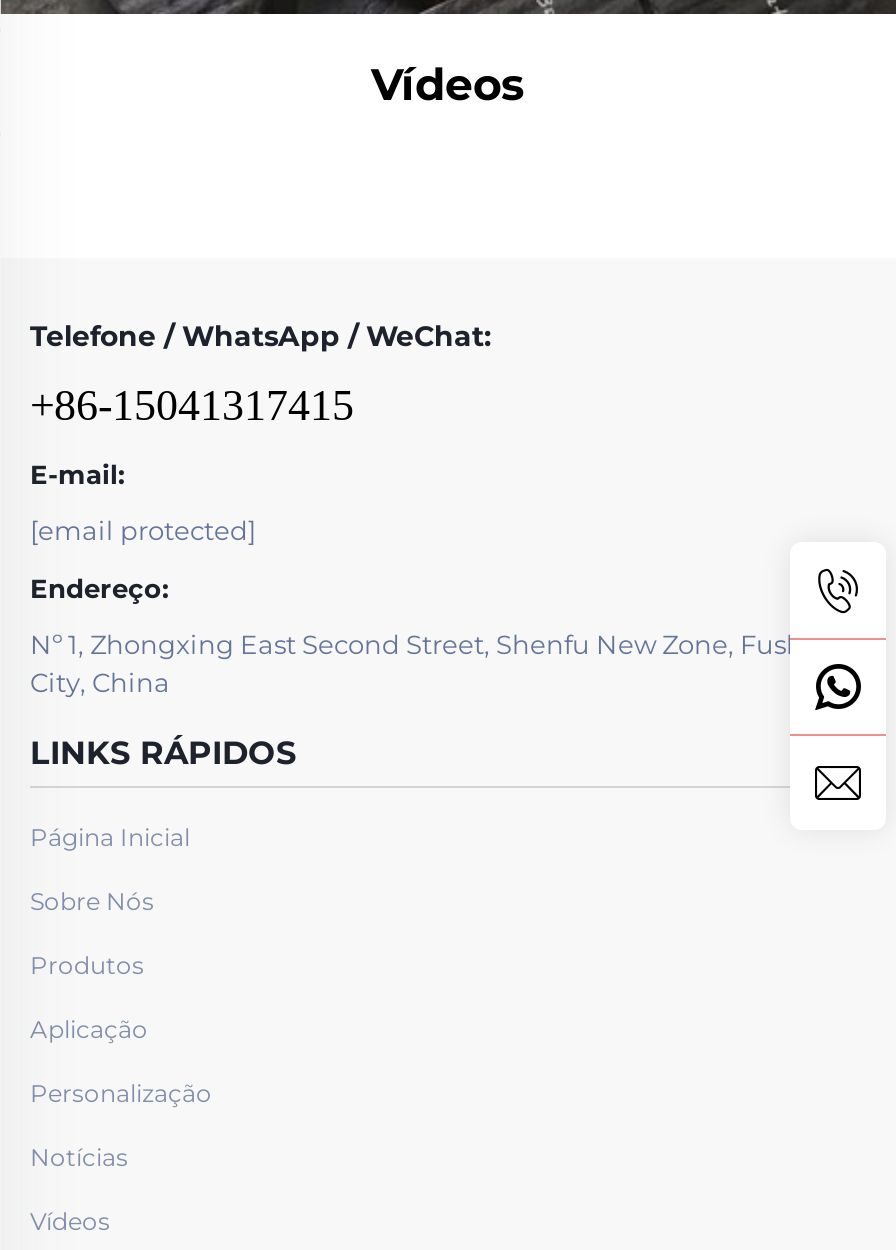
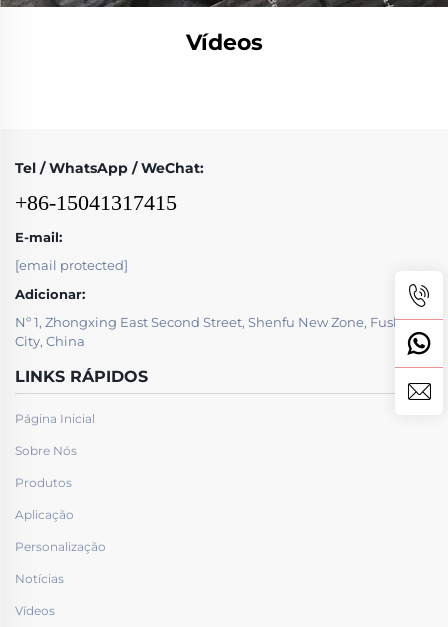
- Telefone / WhatsApp / WeChat:
+ Tel / WhatsApp / WeChat:

- Endereço:
+ Adicionar:
